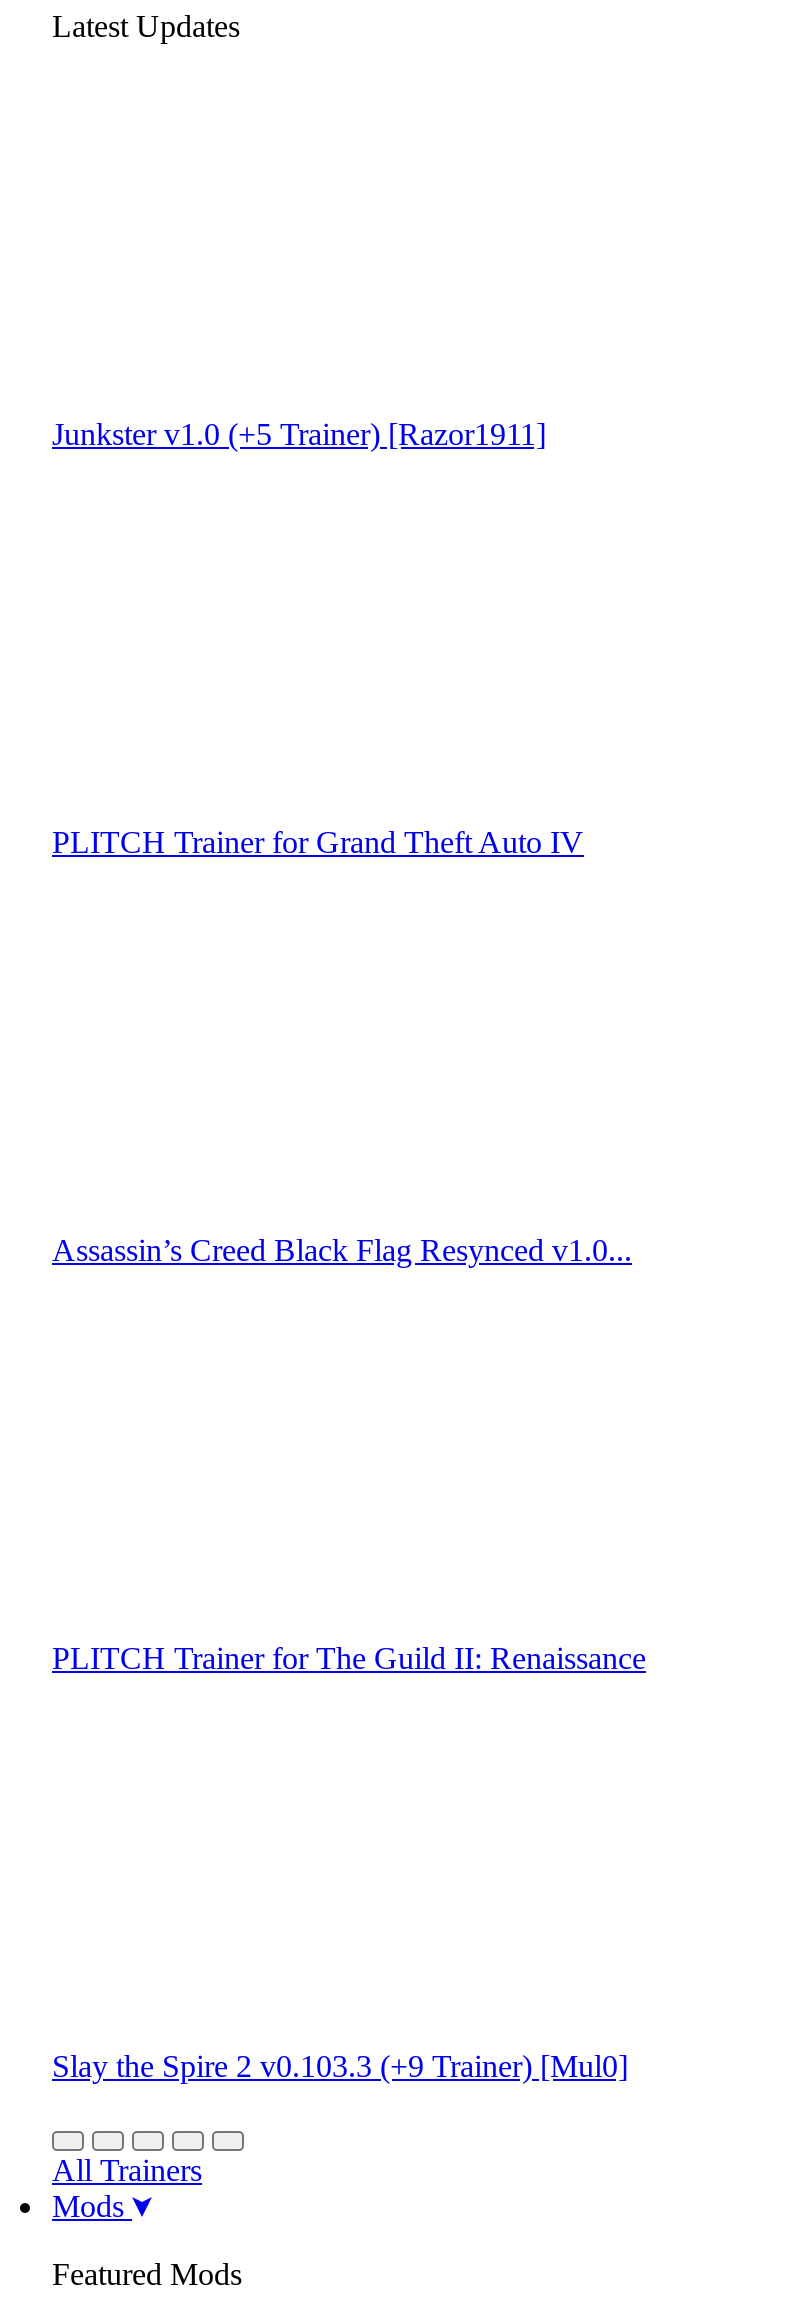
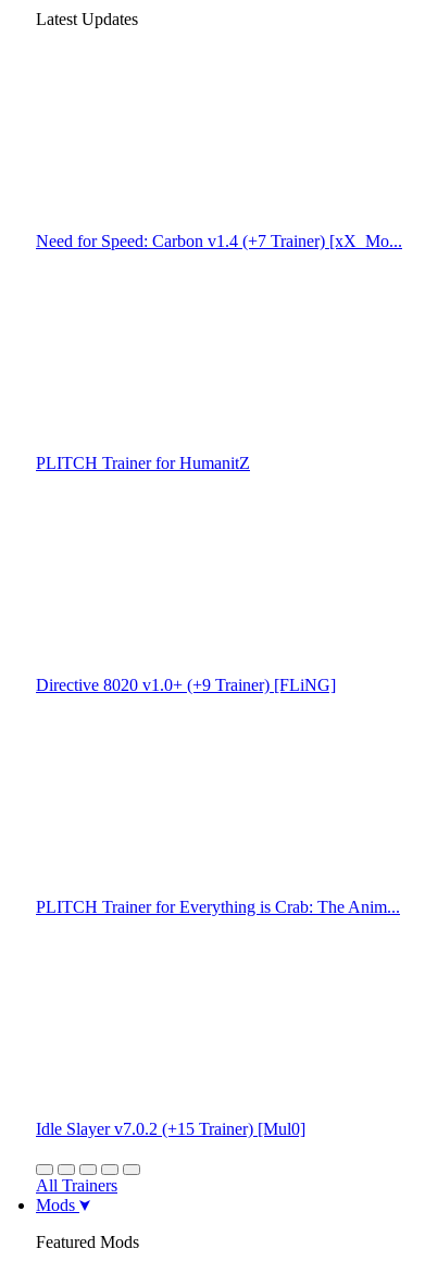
- Junkster v1.0 (+5 Trainer) [Razor1911]
+ Need for Speed: Carbon v1.4 (+7 Trainer) [xX_Mo...

- PLITCH Trainer for Grand Theft Auto IV
+ PLITCH Trainer for HumanitZ

- Assassin’s Creed Black Flag Resynced v1.0...
+ Directive 8020 v1.0+ (+9 Trainer) [FLiNG]

- PLITCH Trainer for The Guild II: Renaissance
+ PLITCH Trainer for Everything is Crab: The Anim...

- Slay the Spire 2 v0.103.3 (+9 Trainer) [Mul0]
+ Idle Slayer v7.0.2 (+15 Trainer) [Mul0]
